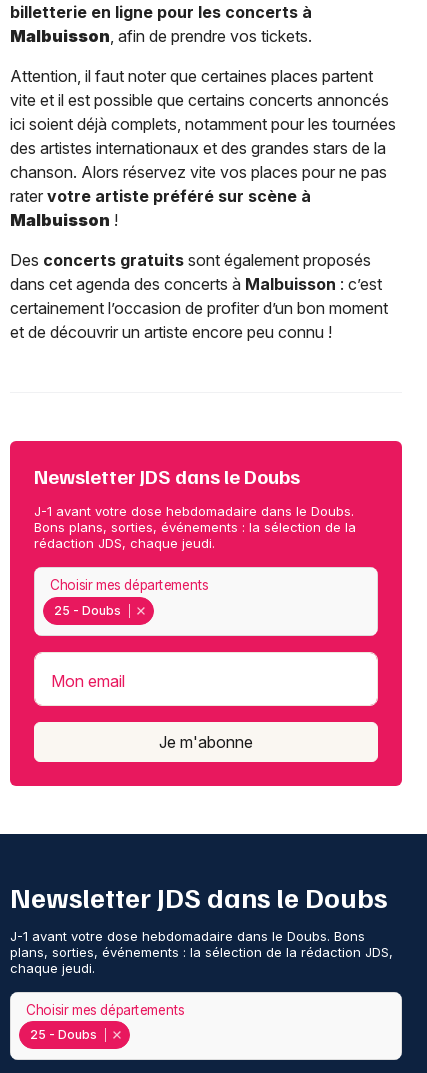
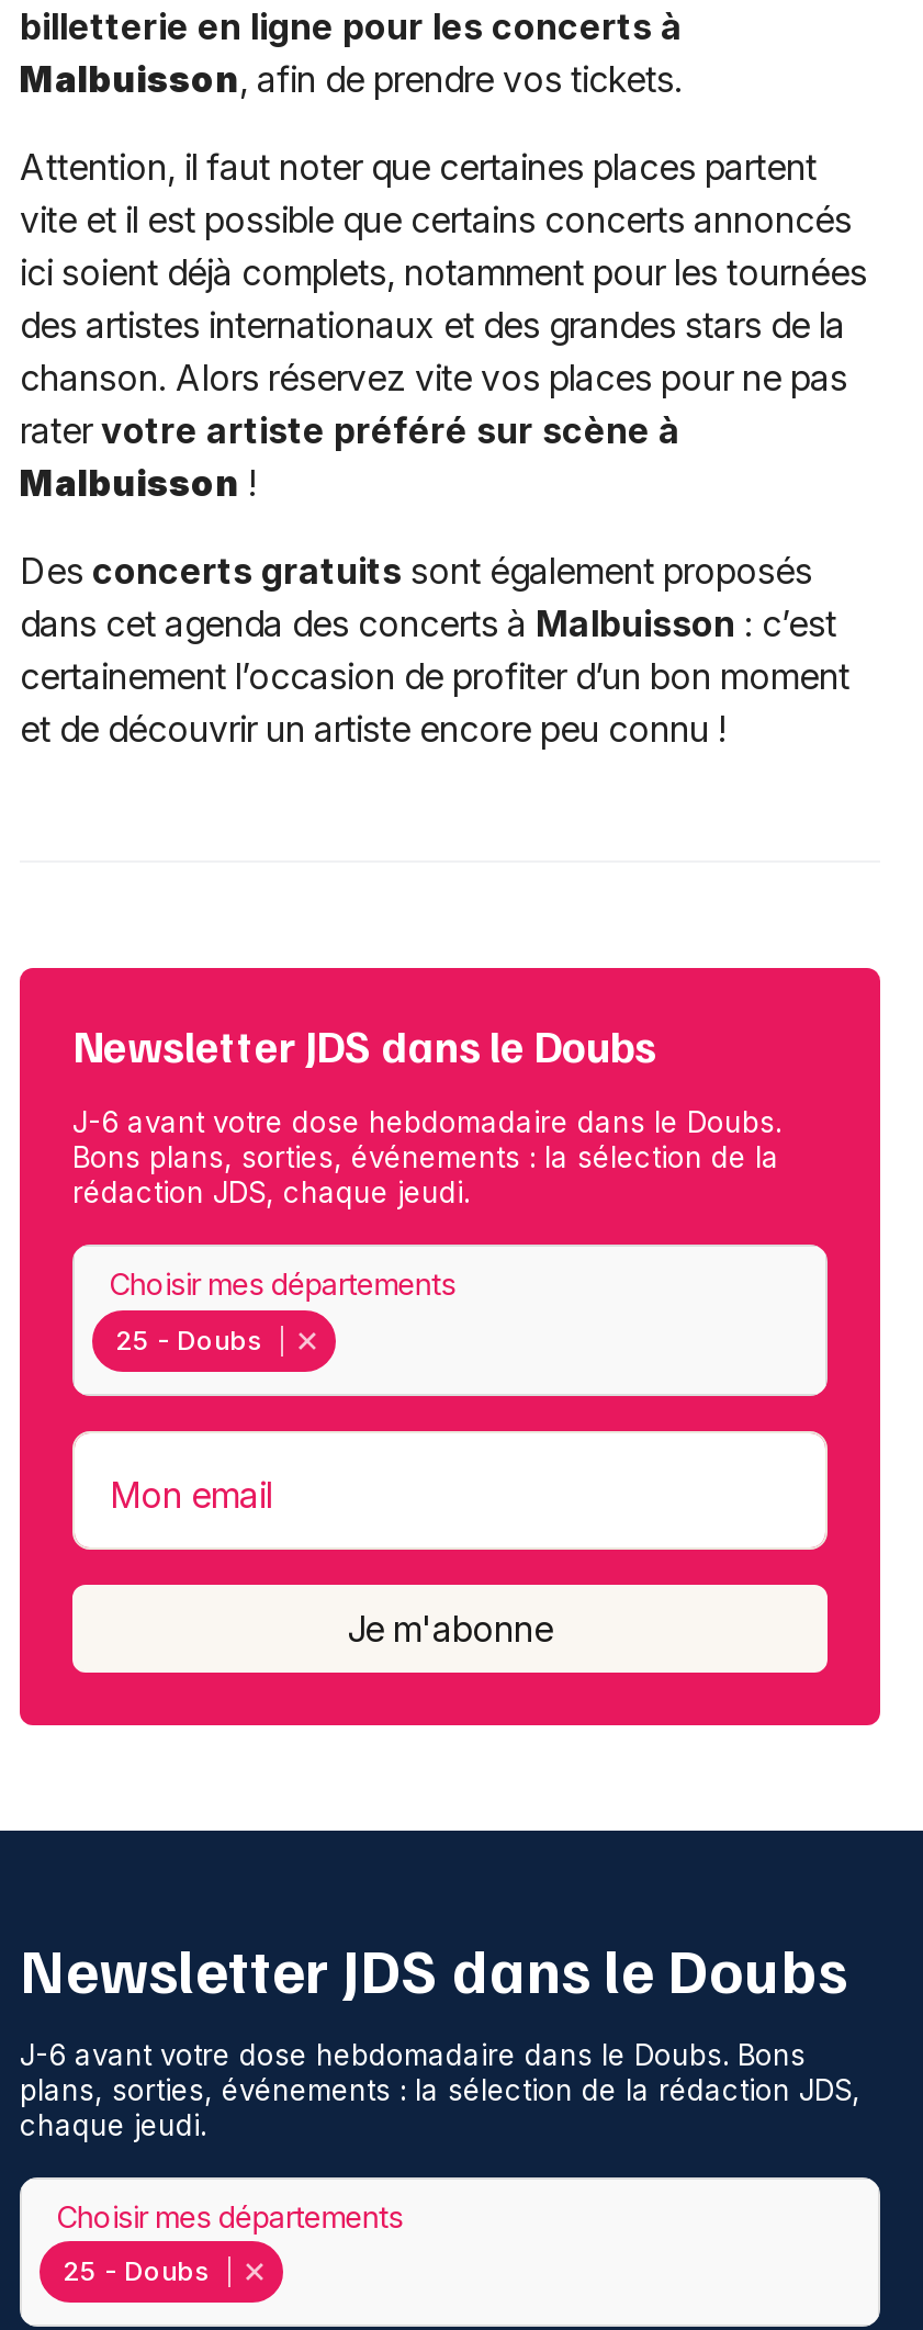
- J-1 avant votre dose hebdomadaire dans le Doubs.
+ J-6 avant votre dose hebdomadaire dans le Doubs.

- J-1 avant votre dose hebdomadaire dans le Doubs. Bons
+ J-6 avant votre dose hebdomadaire dans le Doubs. Bons
